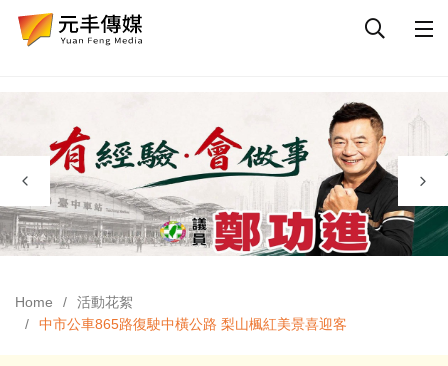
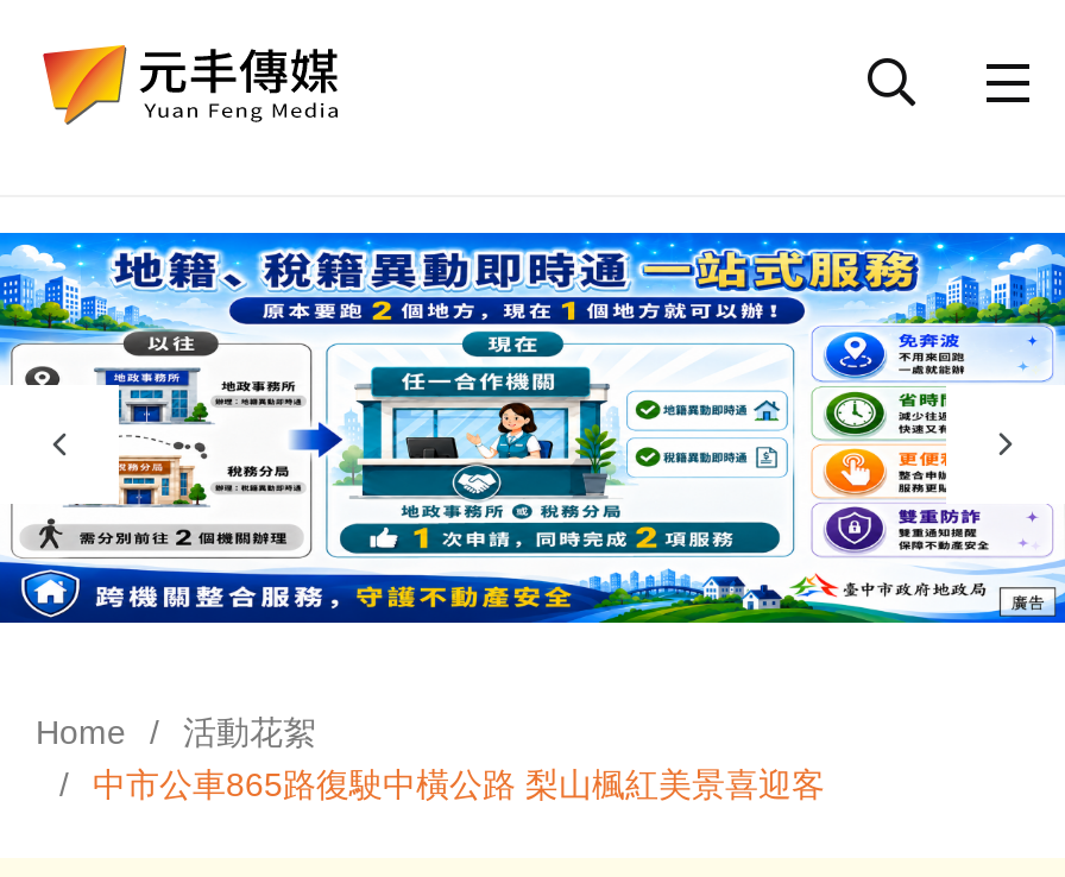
- [image]
+ [image]
